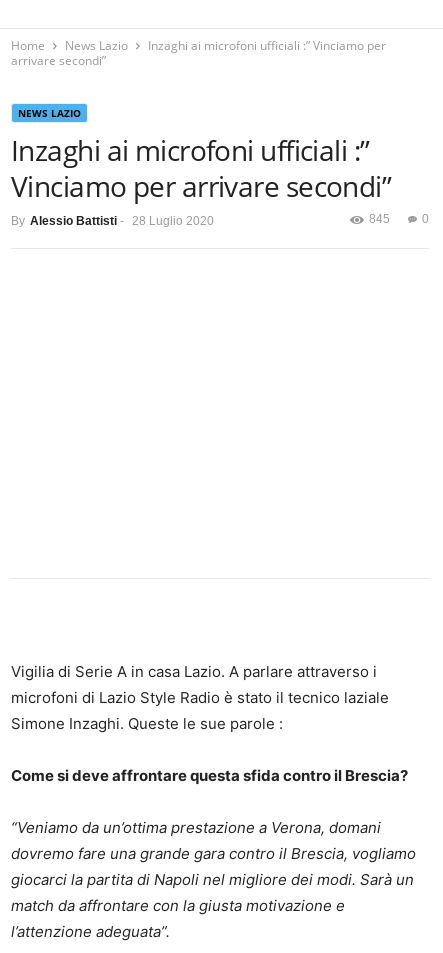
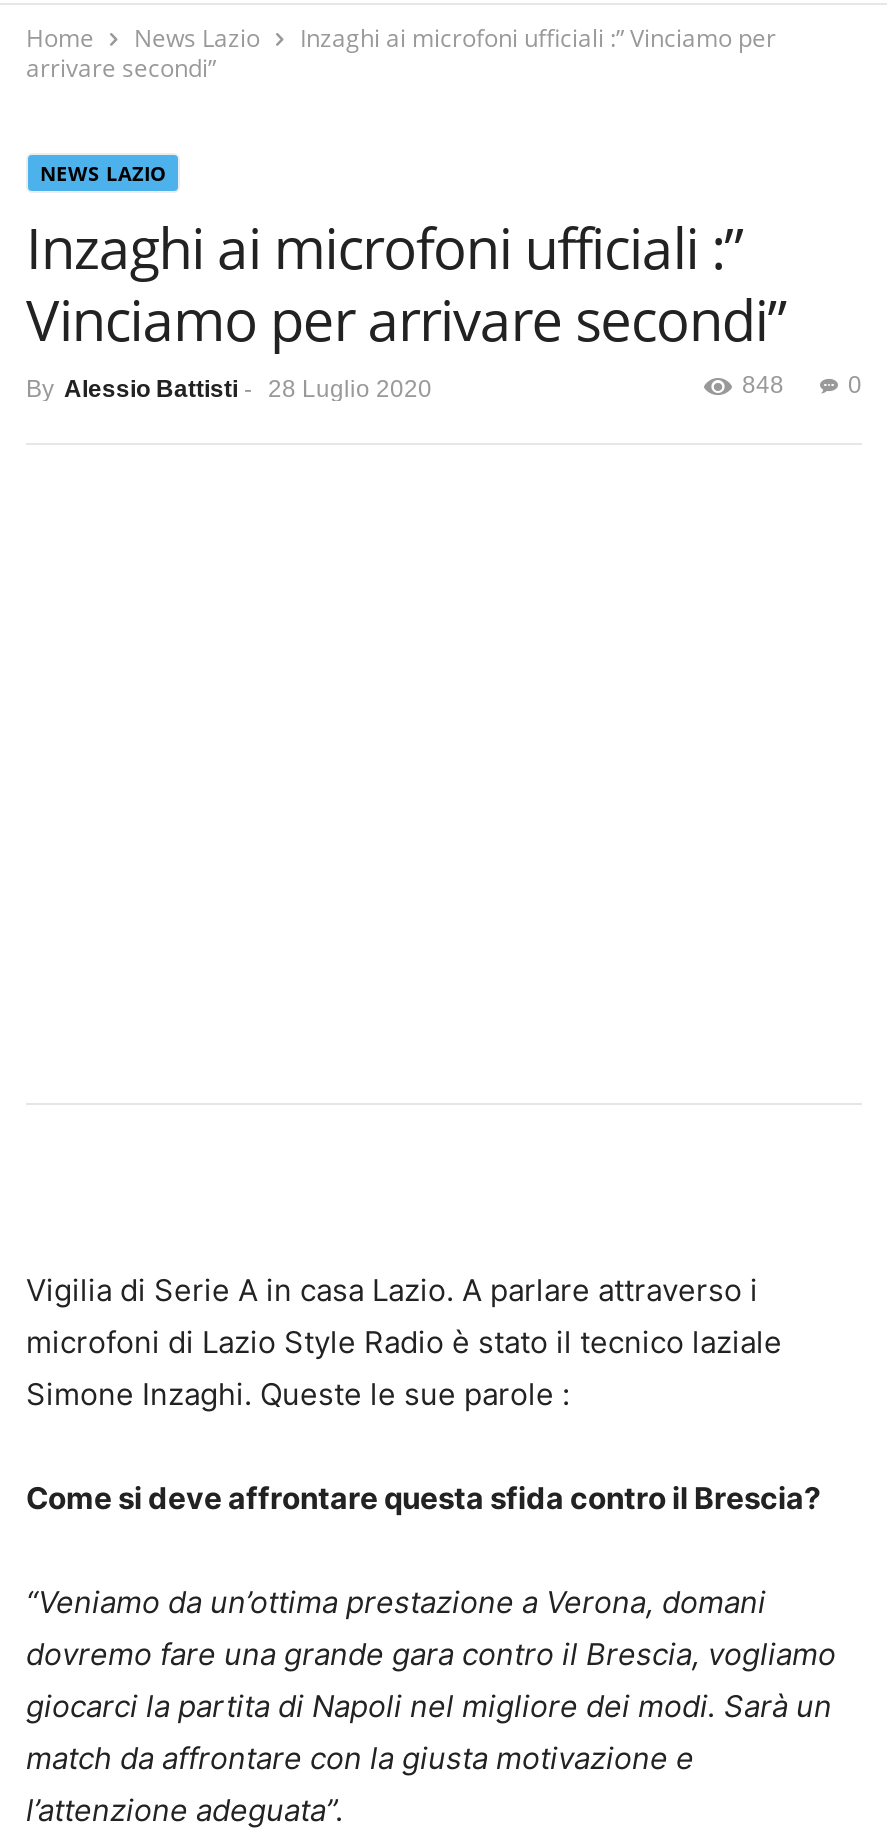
- 845
+ 848
